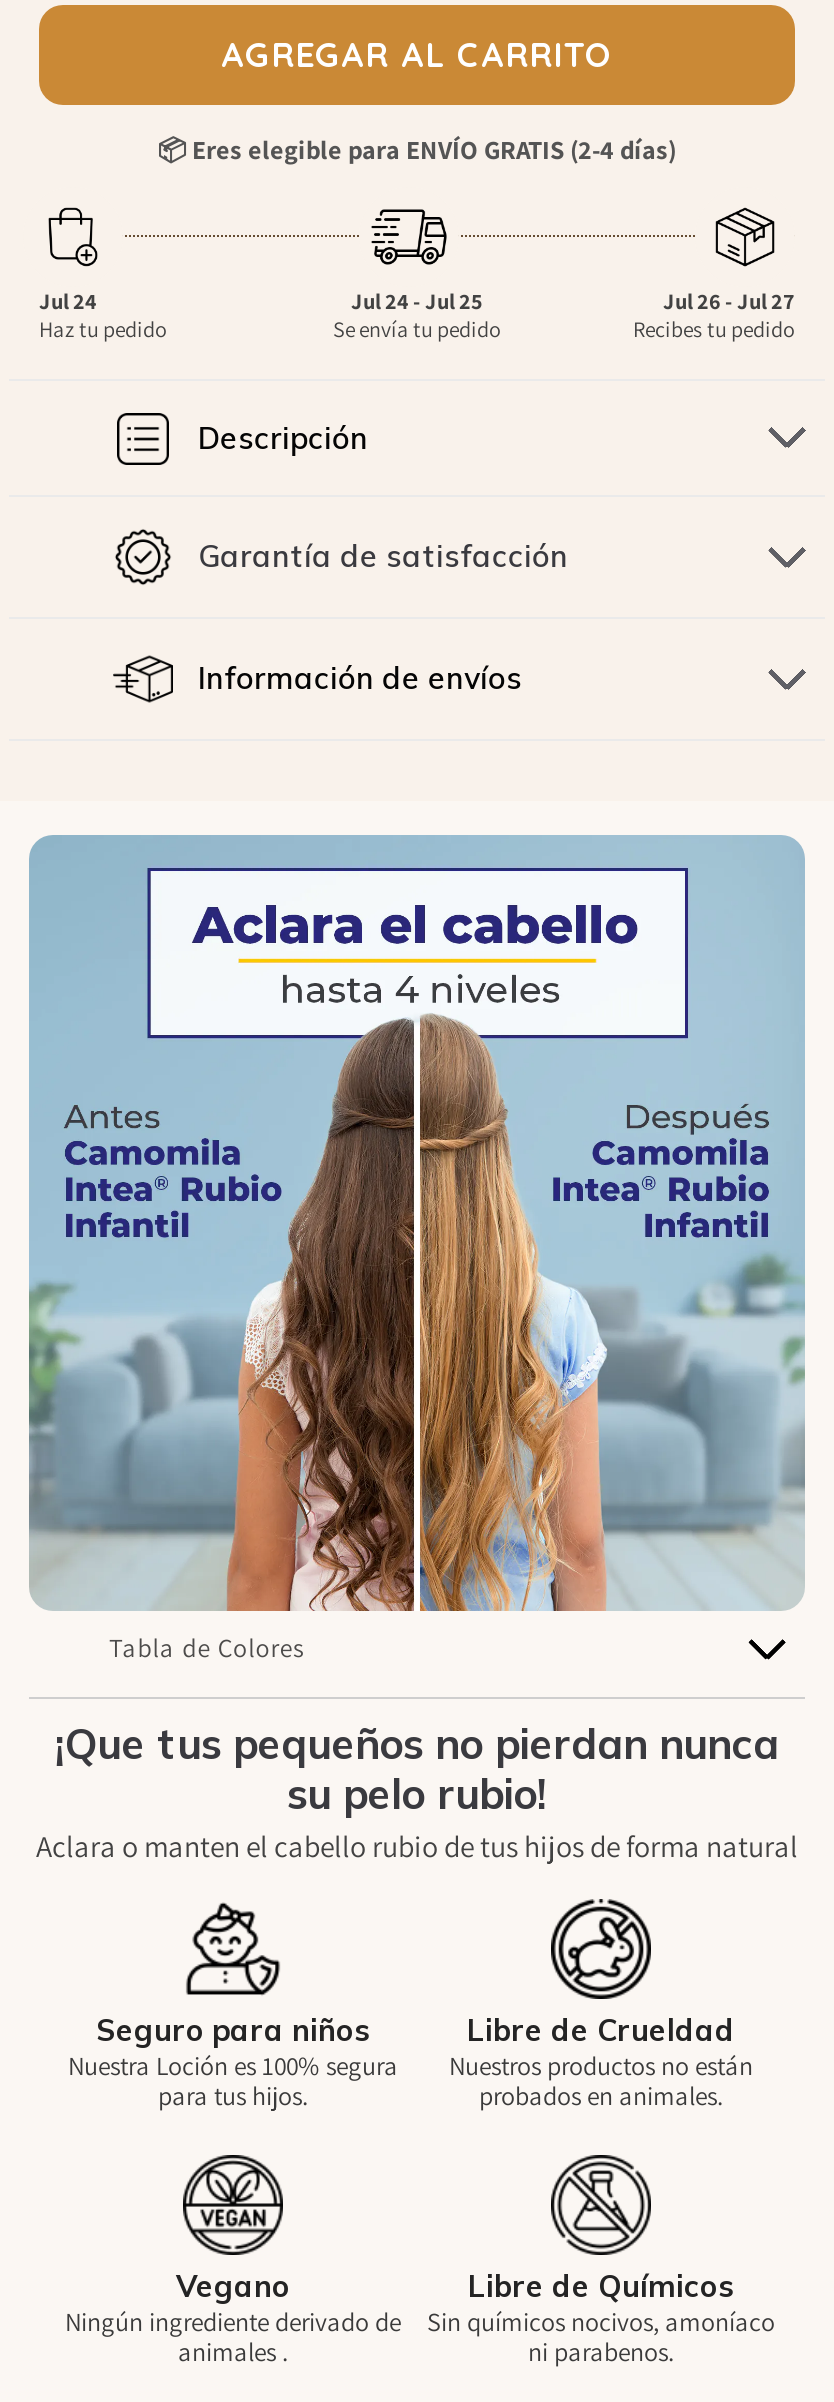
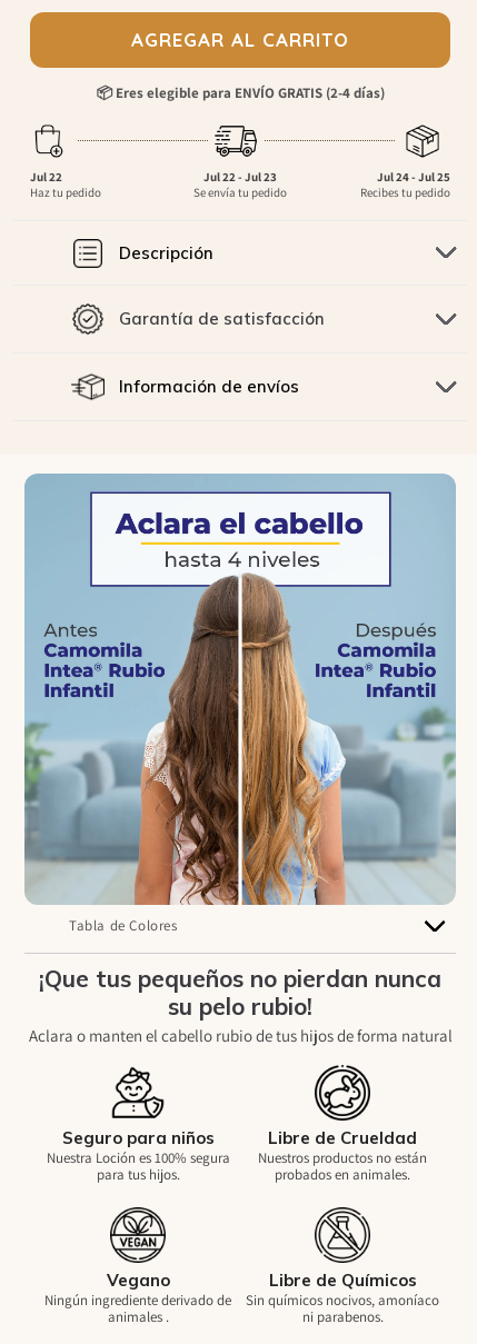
- Jul 24
+ Jul 22

- Jul 24 - Jul 25
+ Jul 22 - Jul 23

- Jul 26 - Jul 27
+ Jul 24 - Jul 25
